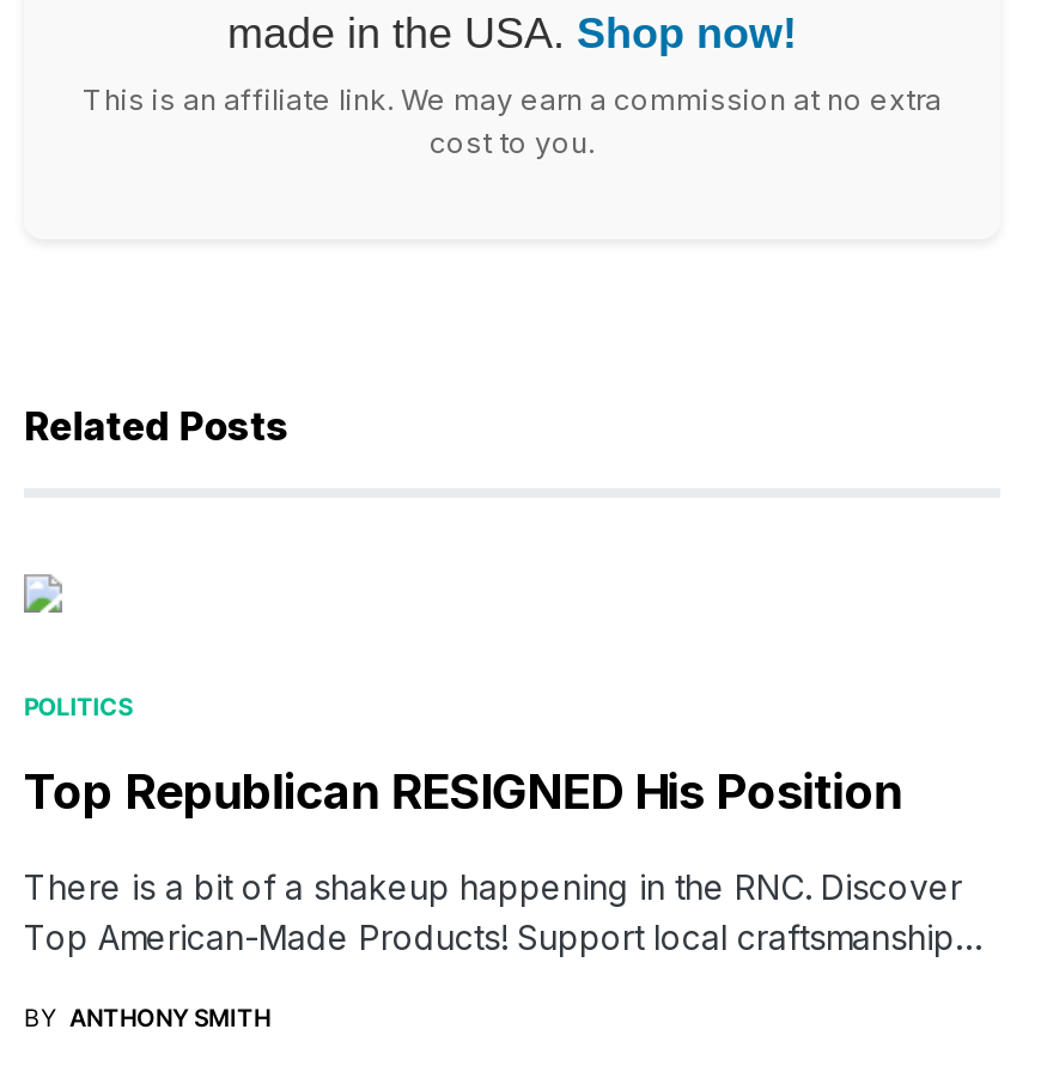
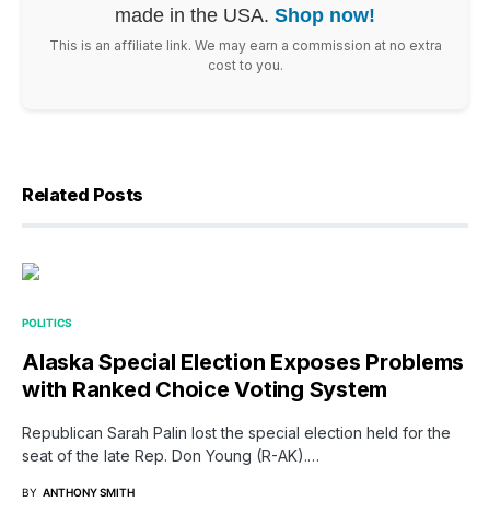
- Top Republican RESIGNED His Position
+ Alaska Special Election Exposes Problems
+ with Ranked Choice Voting System

- There is a bit of a shakeup happening in the RNC. Discover
- Top American-Made Products! Support local craftsmanship…
+ Republican Sarah Palin lost the special election held for the
+ seat of the late Rep. Don Young (R-AK).…
